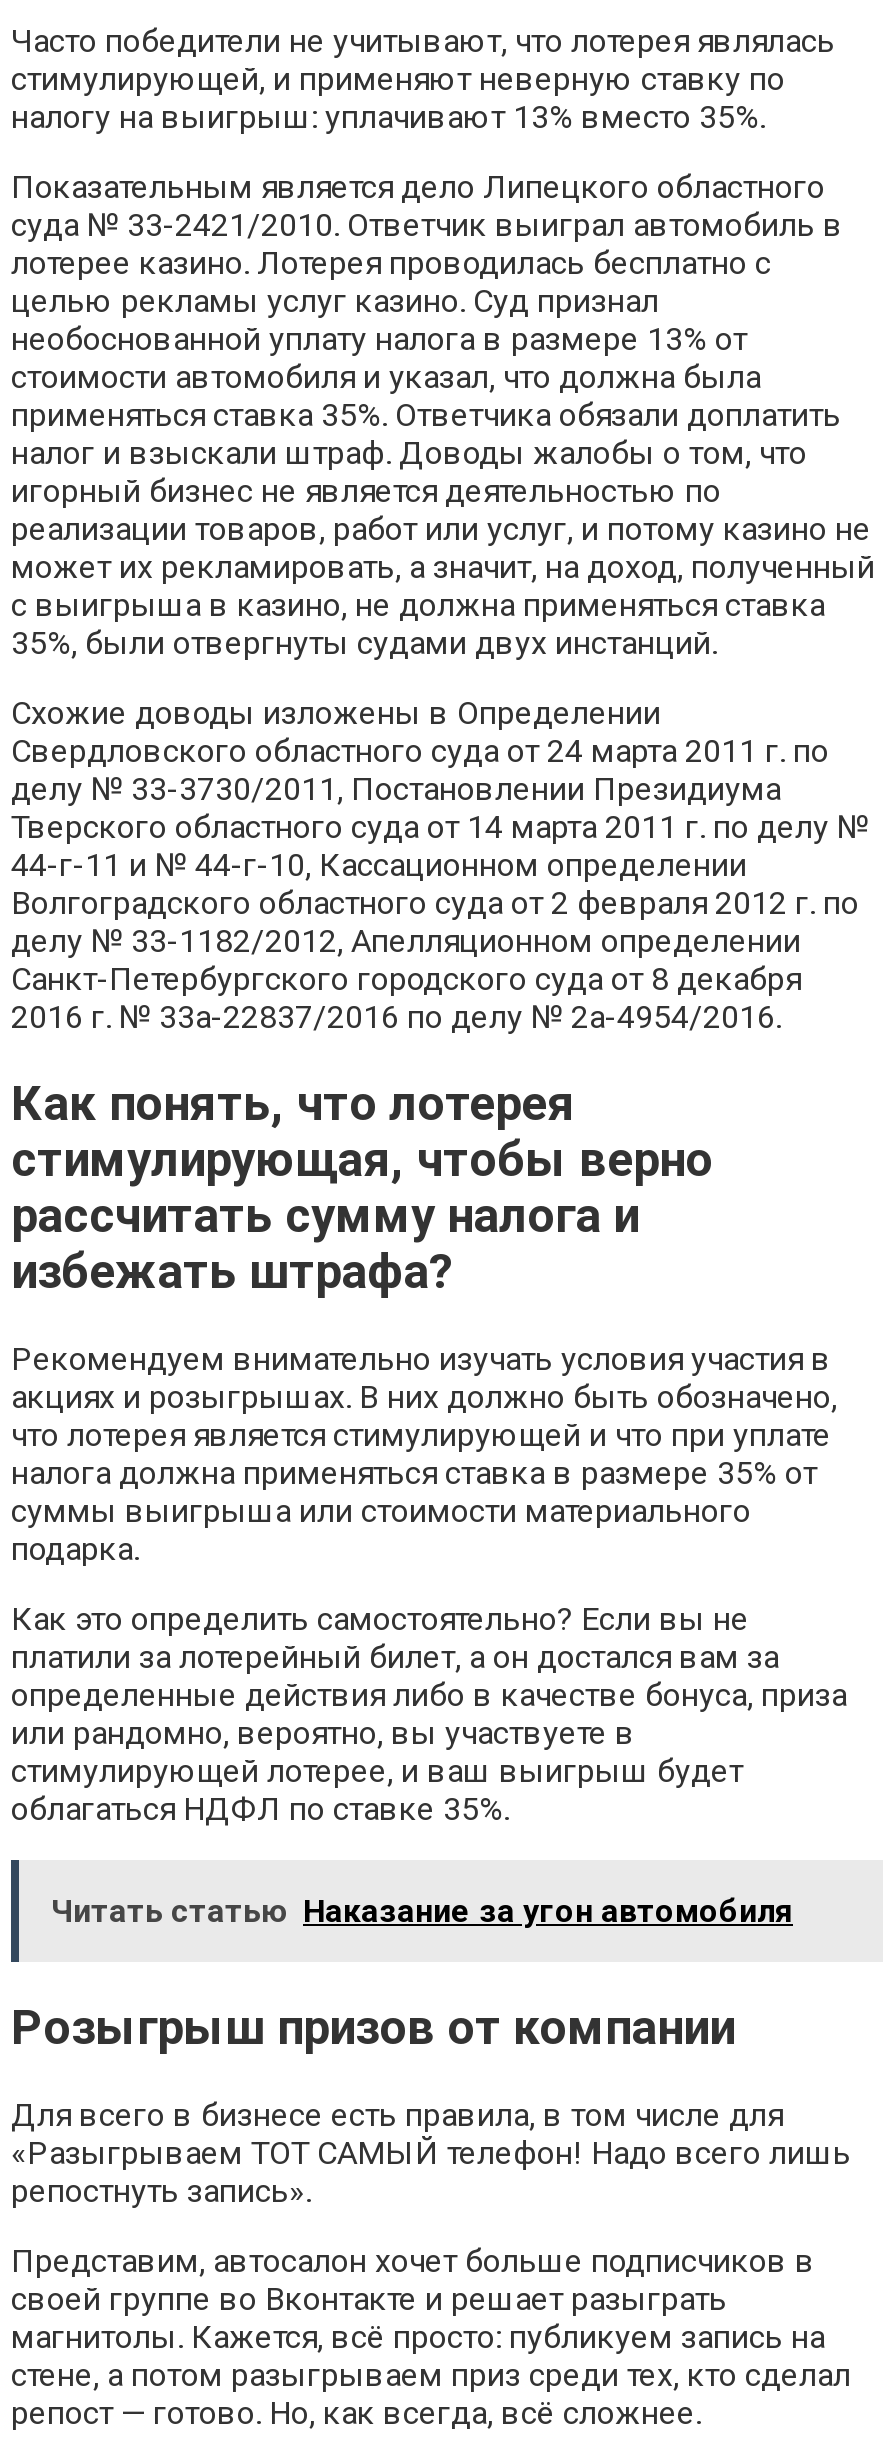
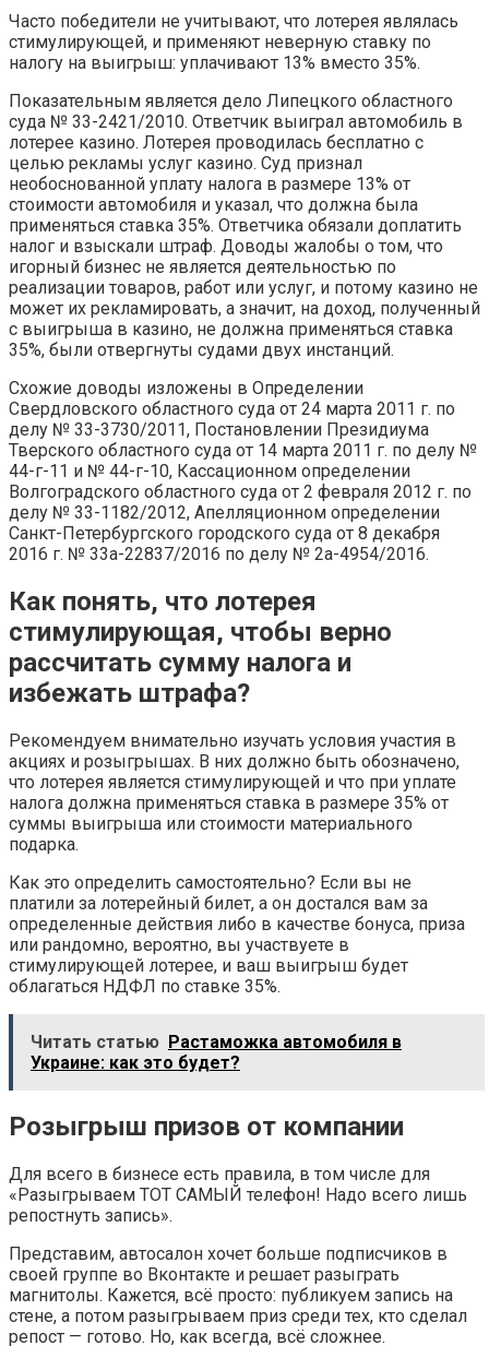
- Читать статью Наказание за угон автомобиля
+ Читать статью Растаможка автомобиля в
+ Украине: как это будет?
